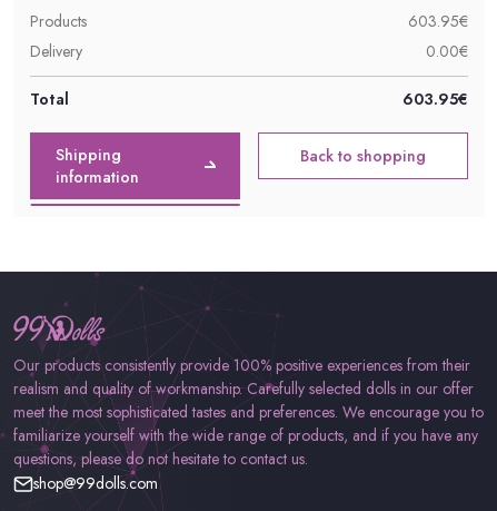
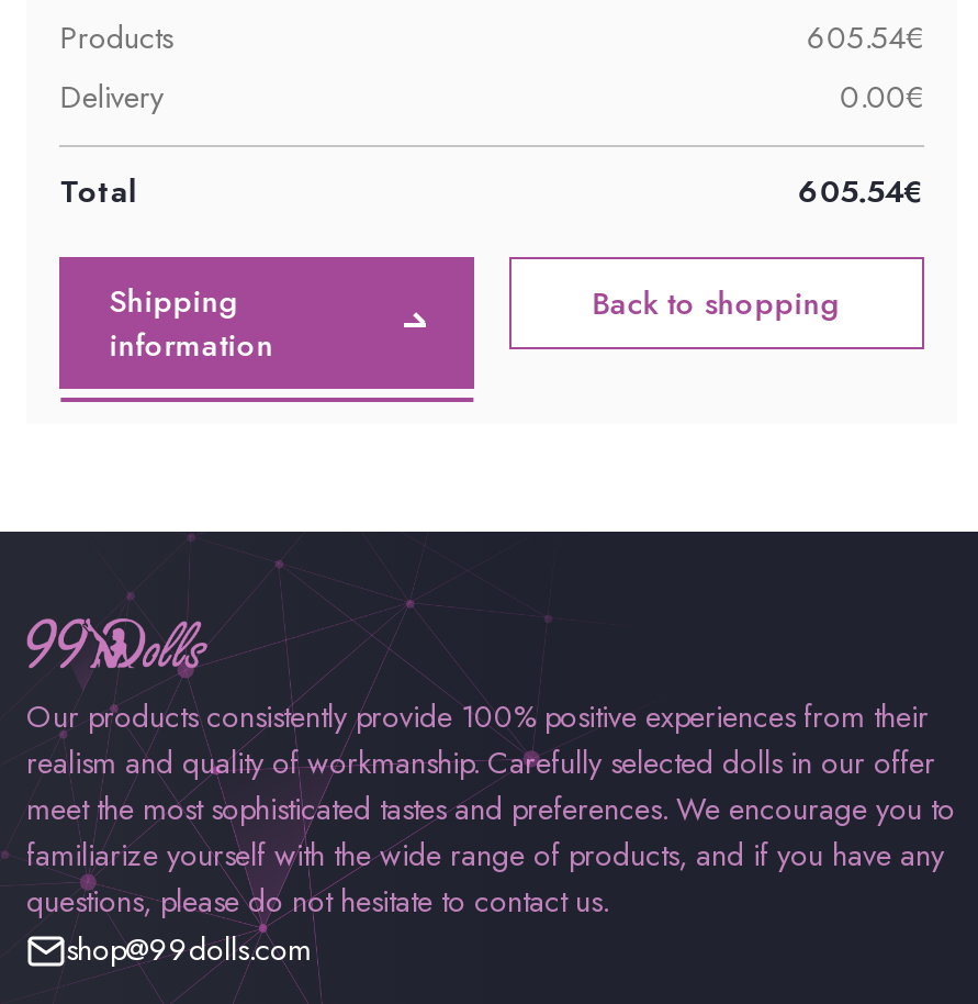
- 603.95€
+ 605.54€

- 603.95€
+ 605.54€
